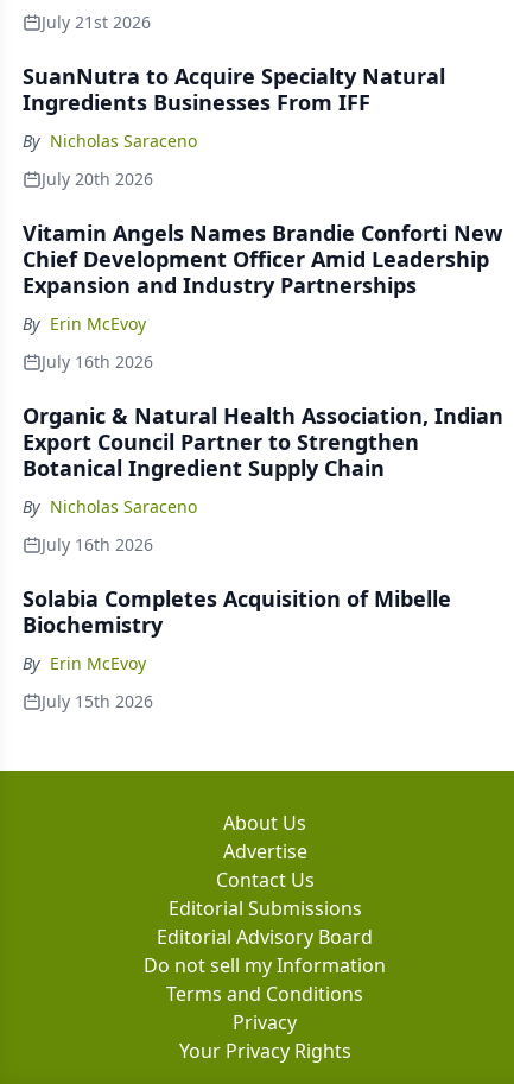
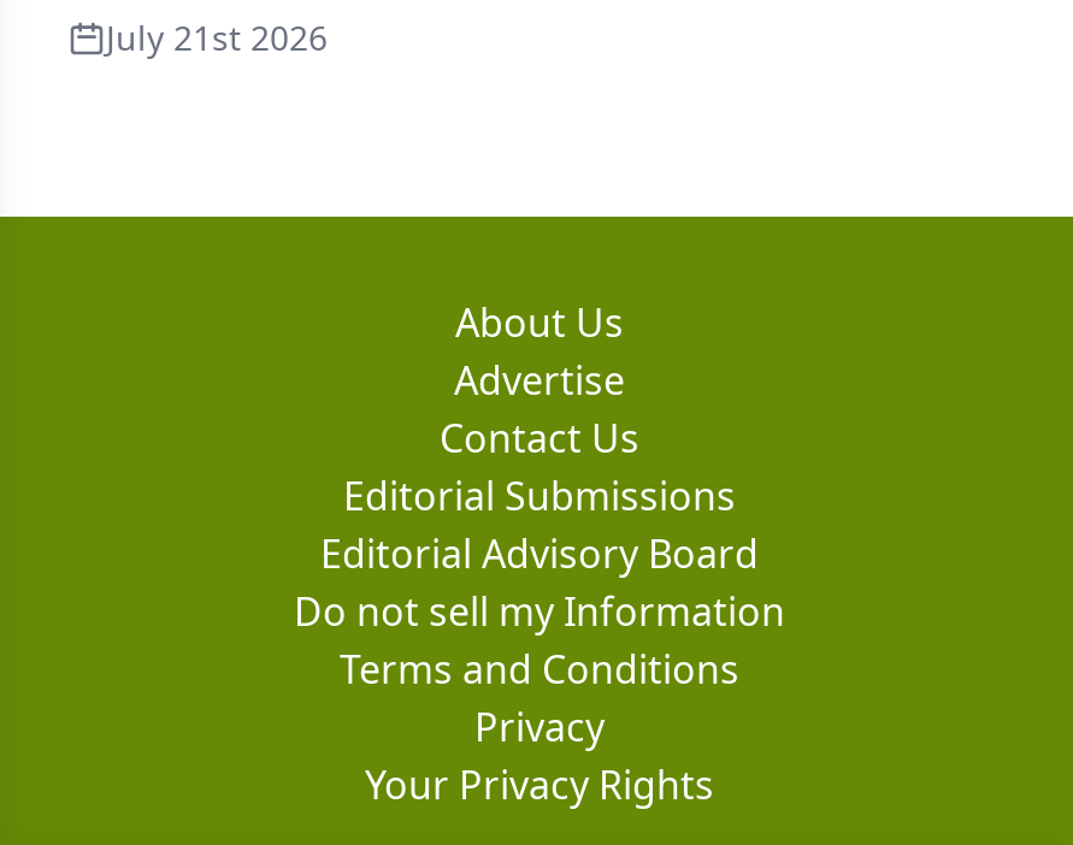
- SuanNutra to Acquire Specialty Natural
- Ingredients Businesses From IFF
- By Nicholas Saraceno
- July 20th 2026
- Vitamin Angels Names Brandie Conforti New
- Chief Development Officer Amid Leadership
- Expansion and Industry Partnerships
- By Erin McEvoy
- July 16th 2026
- Organic & Natural Health Association, Indian
- Export Council Partner to Strengthen
- Botanical Ingredient Supply Chain
- By Nicholas Saraceno
- July 16th 2026
- Solabia Completes Acquisition of Mibelle
- Biochemistry
- By Erin McEvoy
- July 15th 2026
